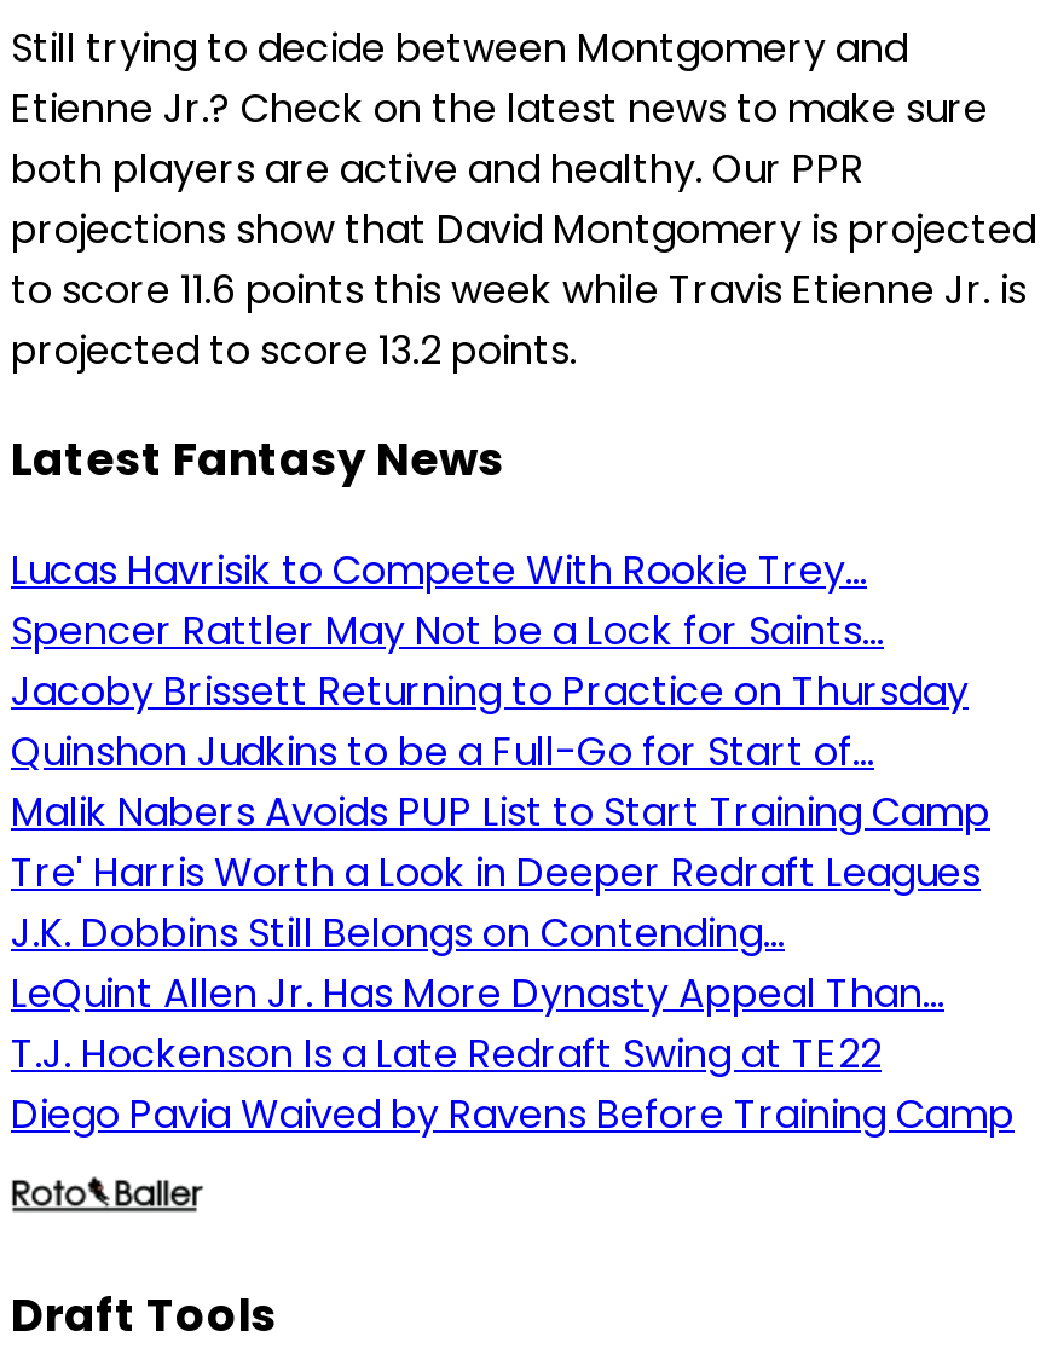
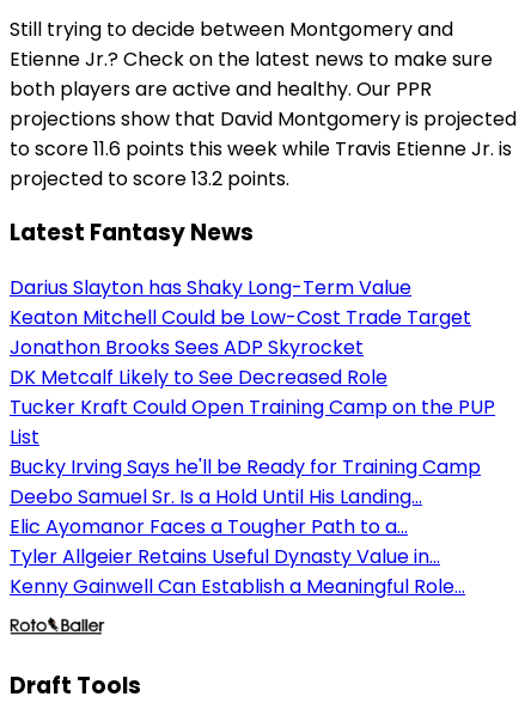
- Lucas Havrisik to Compete With Rookie Trey...
- Spencer Rattler May Not be a Lock for Saints...
- Jacoby Brissett Returning to Practice on Thursday
- Quinshon Judkins to be a Full-Go for Start of...
- Malik Nabers Avoids PUP List to Start Training Camp
- Tre' Harris Worth a Look in Deeper Redraft Leagues
- J.K. Dobbins Still Belongs on Contending...
- LeQuint Allen Jr. Has More Dynasty Appeal Than...
- T.J. Hockenson Is a Late Redraft Swing at TE22
- Diego Pavia Waived by Ravens Before Training Camp
+ Darius Slayton has Shaky Long-Term Value
+ Keaton Mitchell Could be Low-Cost Trade Target
+ Jonathon Brooks Sees ADP Skyrocket
+ DK Metcalf Likely to See Decreased Role
+ Tucker Kraft Could Open Training Camp on the PUP
+ List
+ Bucky Irving Says he'll be Ready for Training Camp
+ Deebo Samuel Sr. Is a Hold Until His Landing...
+ Elic Ayomanor Faces a Tougher Path to a...
+ Tyler Allgeier Retains Useful Dynasty Value in...
+ Kenny Gainwell Can Establish a Meaningful Role...
